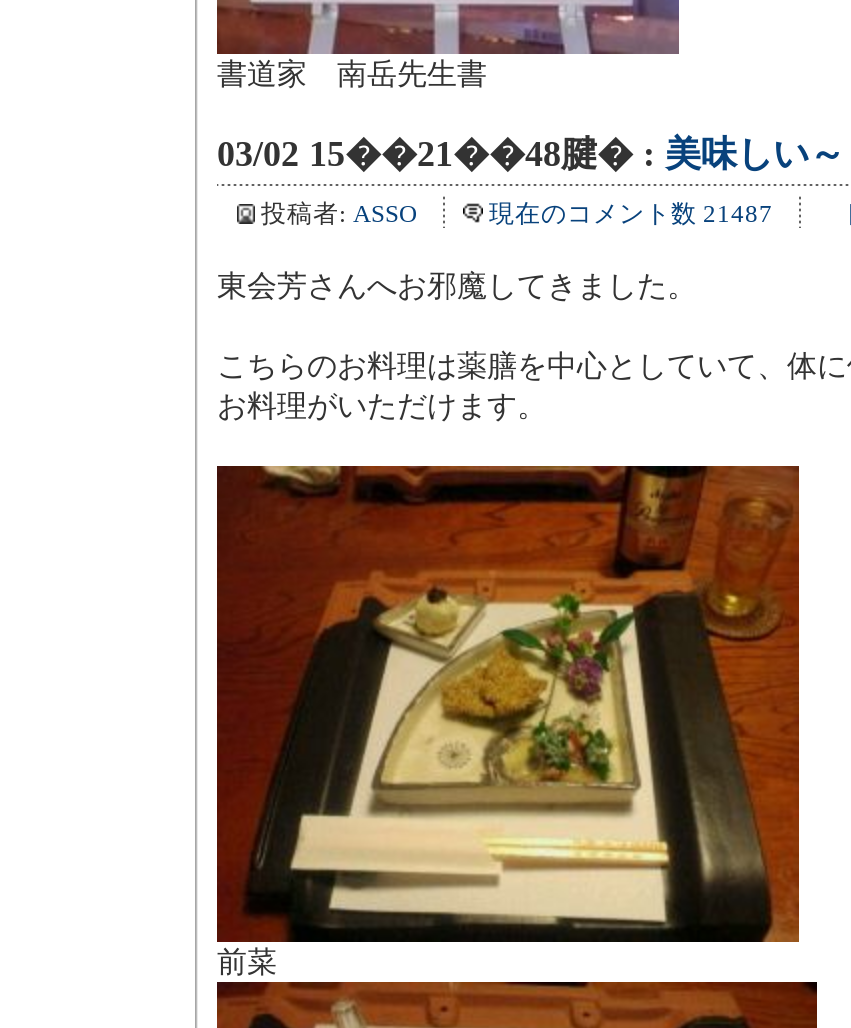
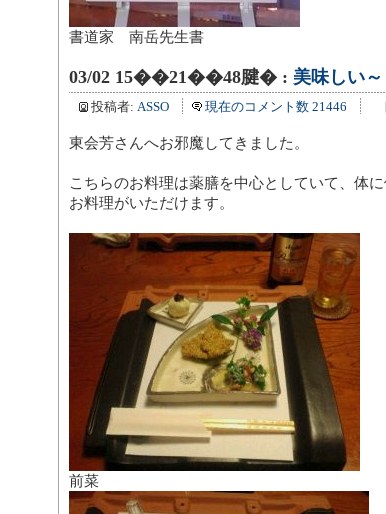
- 現在のコメント数 21487
+ 現在のコメント数 21446
